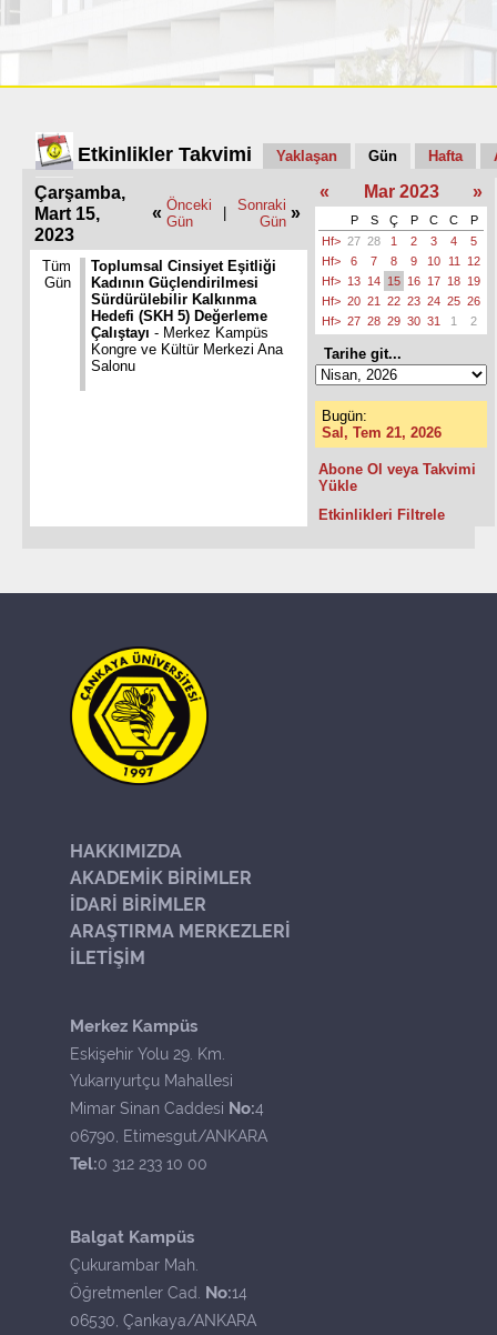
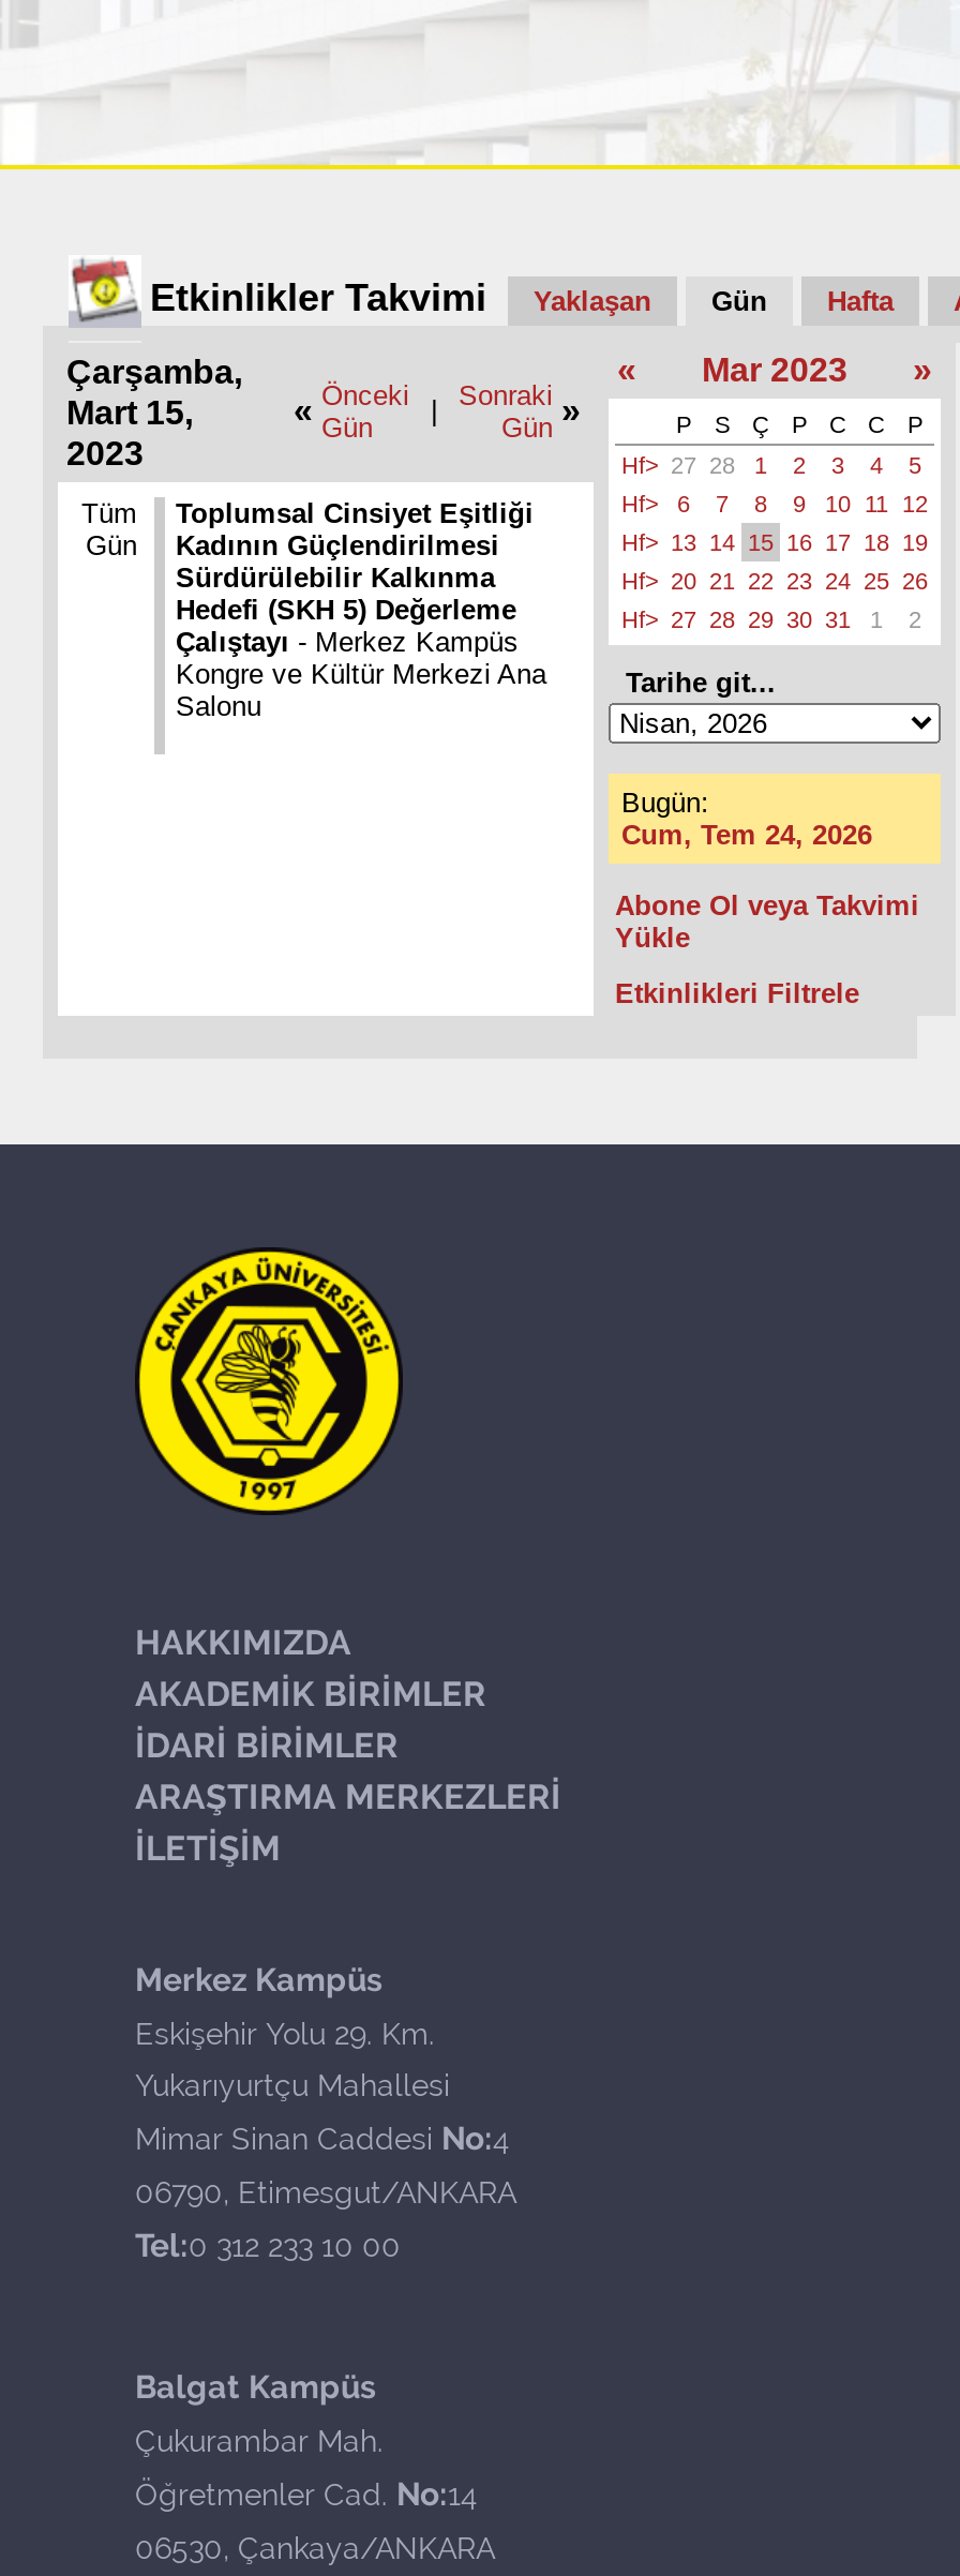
- Sal, Tem 21, 2026
+ Cum, Tem 24, 2026
